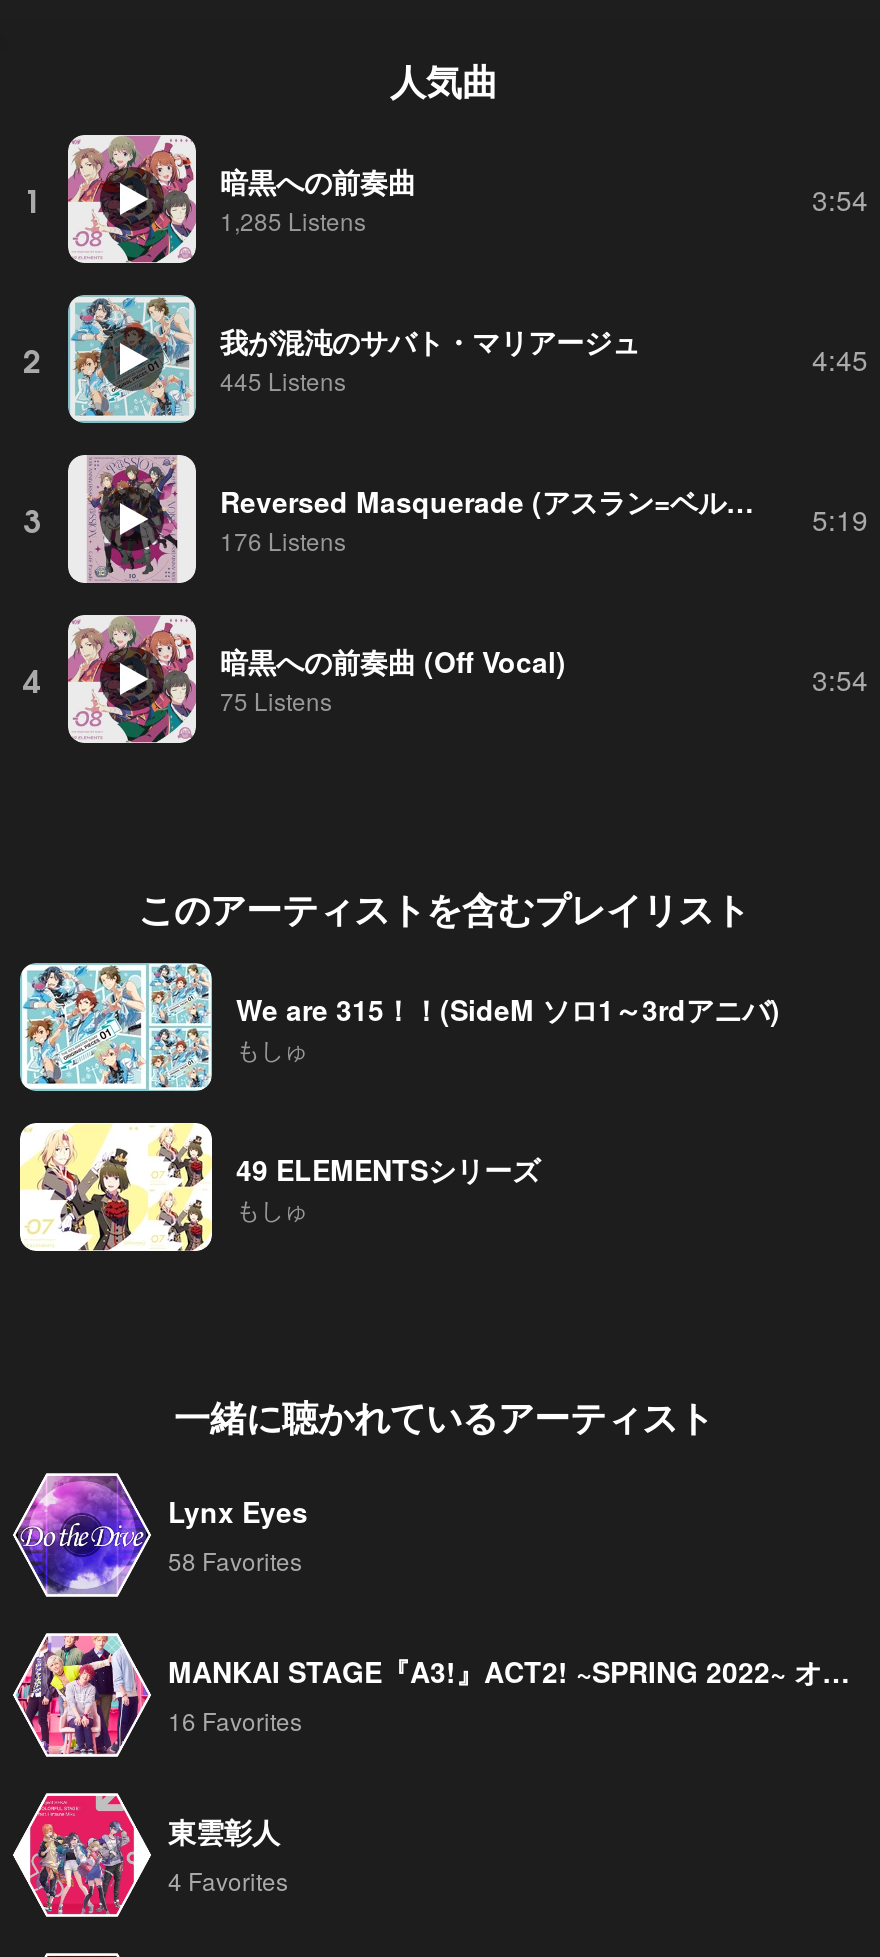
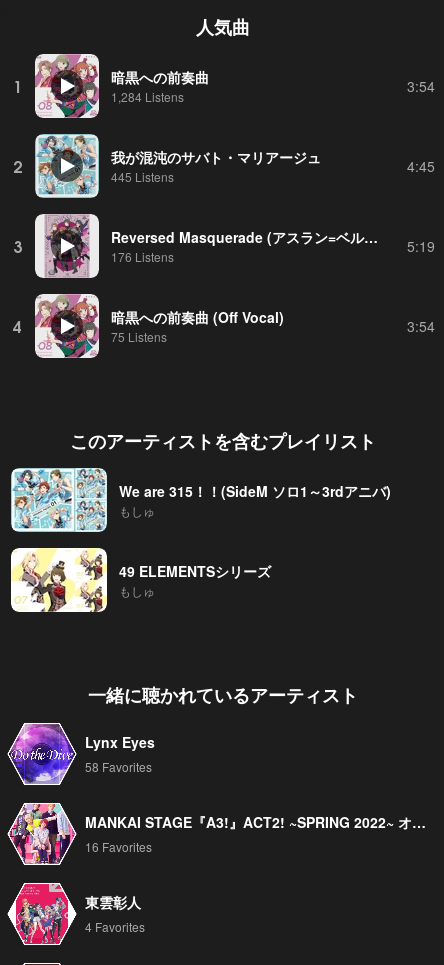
- 1,285 Listens
+ 1,284 Listens
